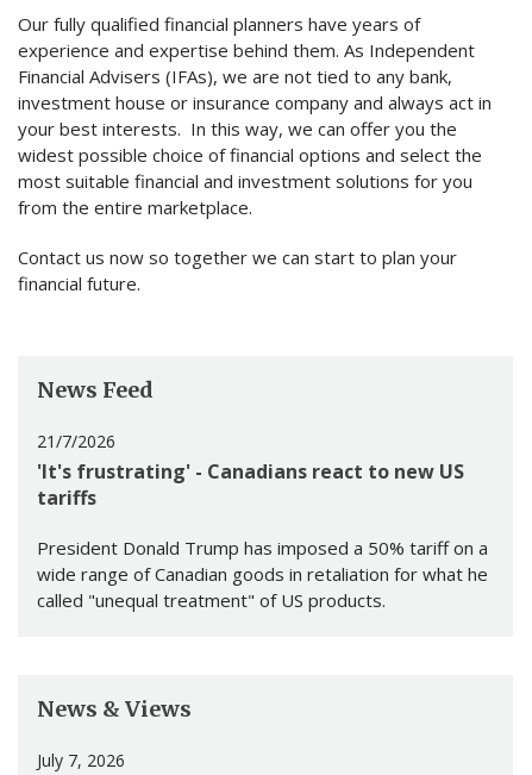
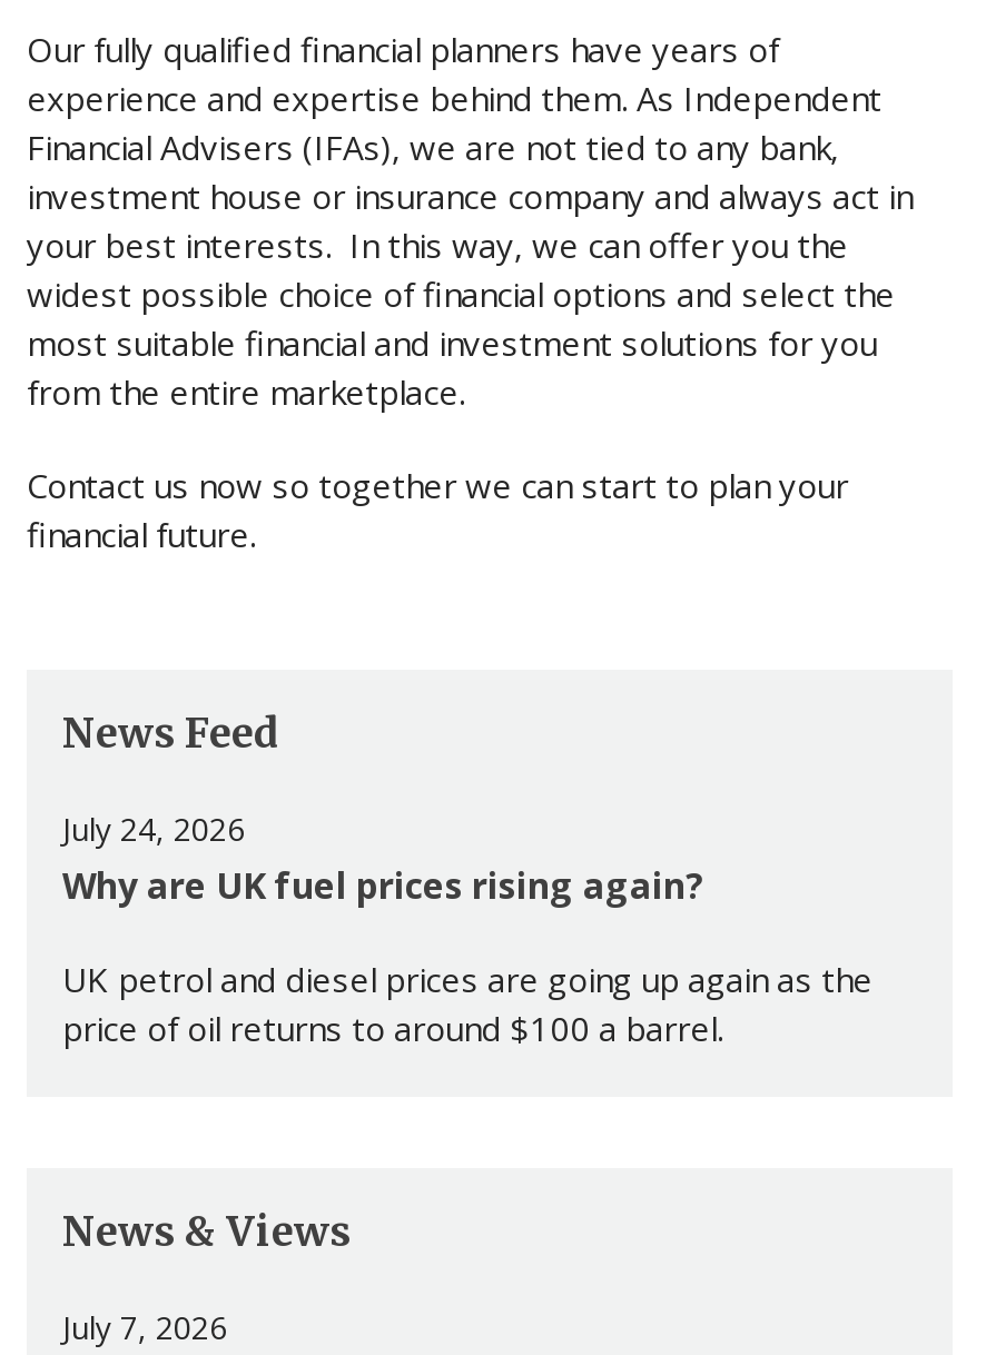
- 21/7/2026
- 'It's frustrating' - Canadians react to new US
- tariffs
+ July 24, 2026
+ Why are UK fuel prices rising again?

- President Donald Trump has imposed a 50% tariff on a
- wide range of Canadian goods in retaliation for what he
- called "unequal treatment" of US products.
+ UK petrol and diesel prices are going up again as the
+ price of oil returns to around $100 a barrel.
